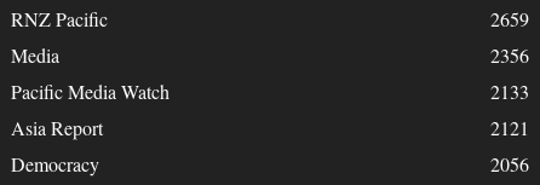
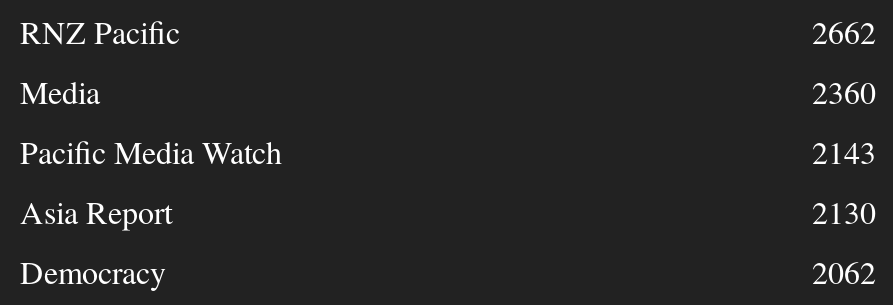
- 2659
+ 2662

- 2356
+ 2360

- 2133
+ 2143

- 2121
+ 2130

- 2056
+ 2062
